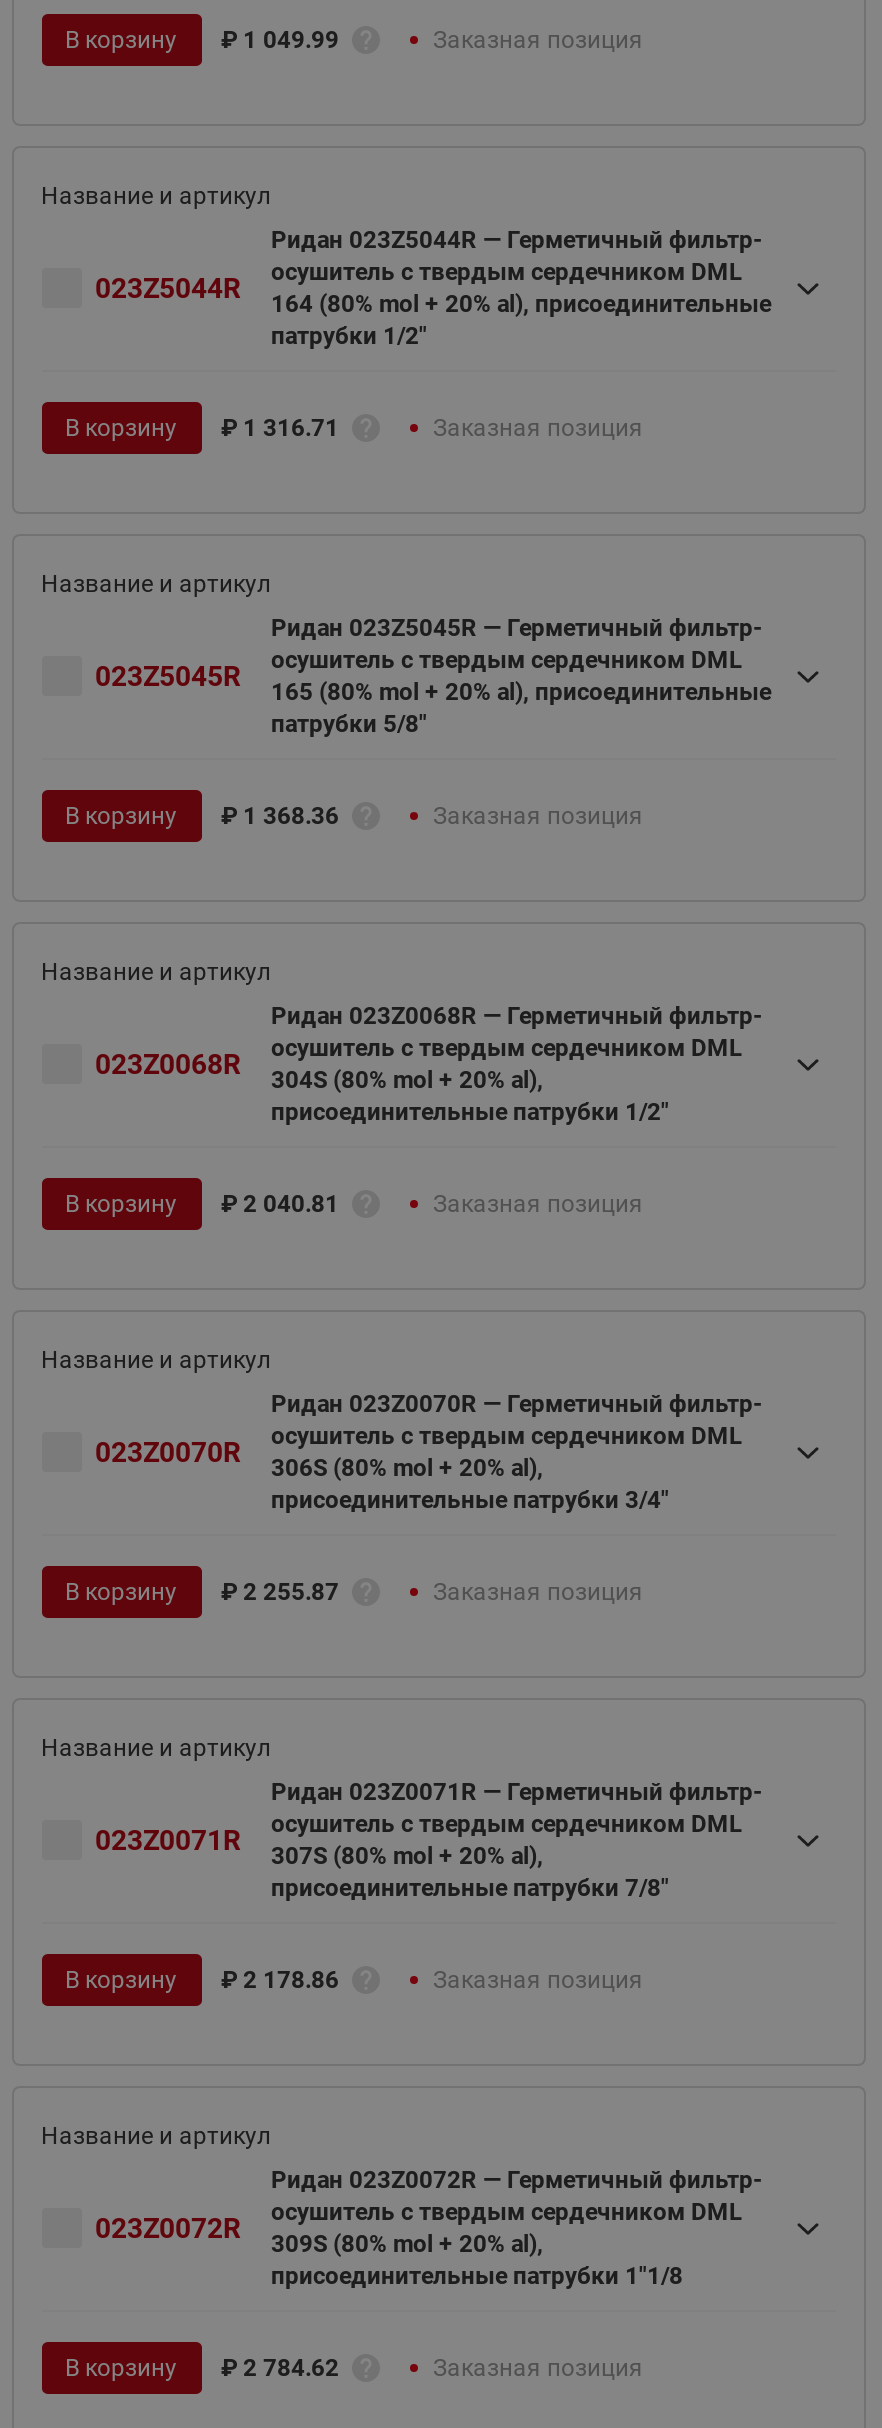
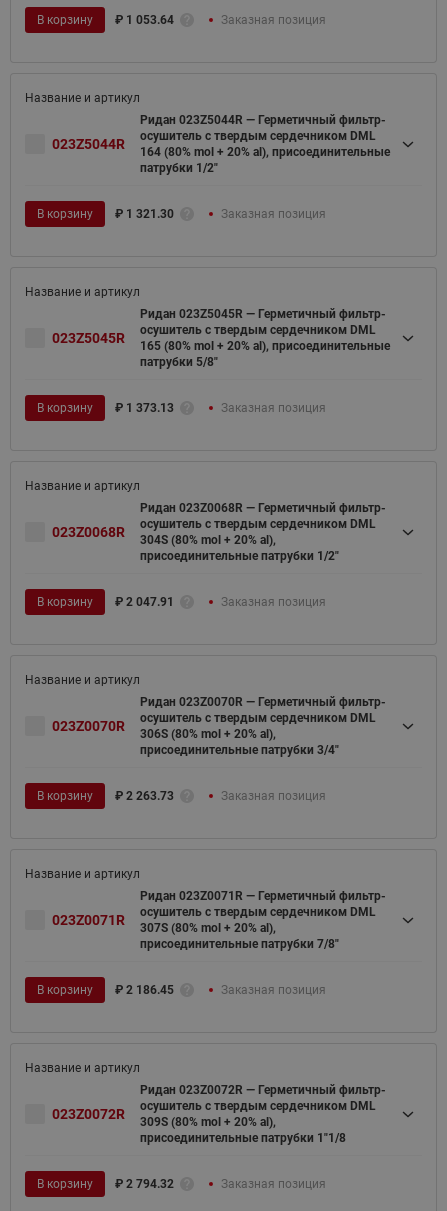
- В корзину ₽ 1 049.99
+ В корзину ₽ 1 053.64

- В корзину ₽ 1 316.71
+ В корзину ₽ 1 321.30

- В корзину ₽ 1 368.36
+ В корзину ₽ 1 373.13

- В корзину ₽ 2 040.81
+ В корзину ₽ 2 047.91

- В корзину ₽ 2 255.87
+ В корзину ₽ 2 263.73

- В корзину ₽ 2 178.86
+ В корзину ₽ 2 186.45

- В корзину ₽ 2 784.62
+ В корзину ₽ 2 794.32
